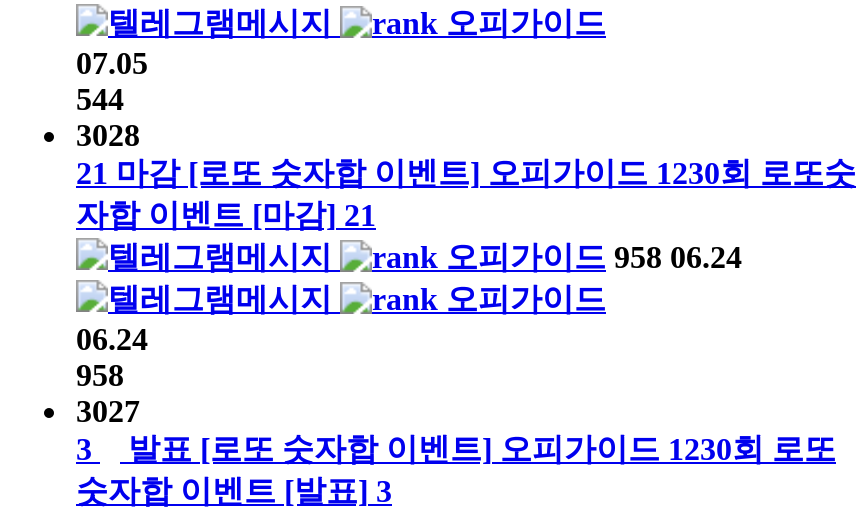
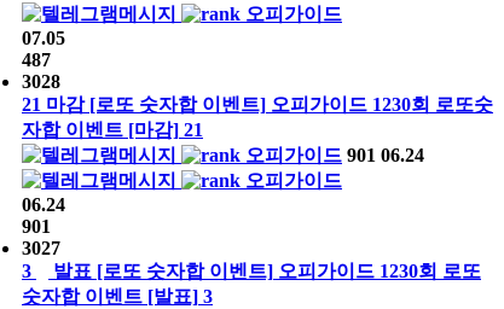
- 544
+ 487

- 오피가이드 958 06.24
+ 오피가이드 901 06.24

- 958
+ 901
